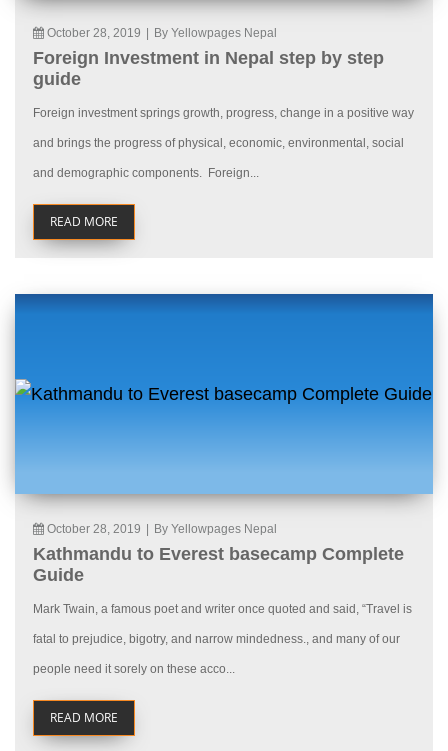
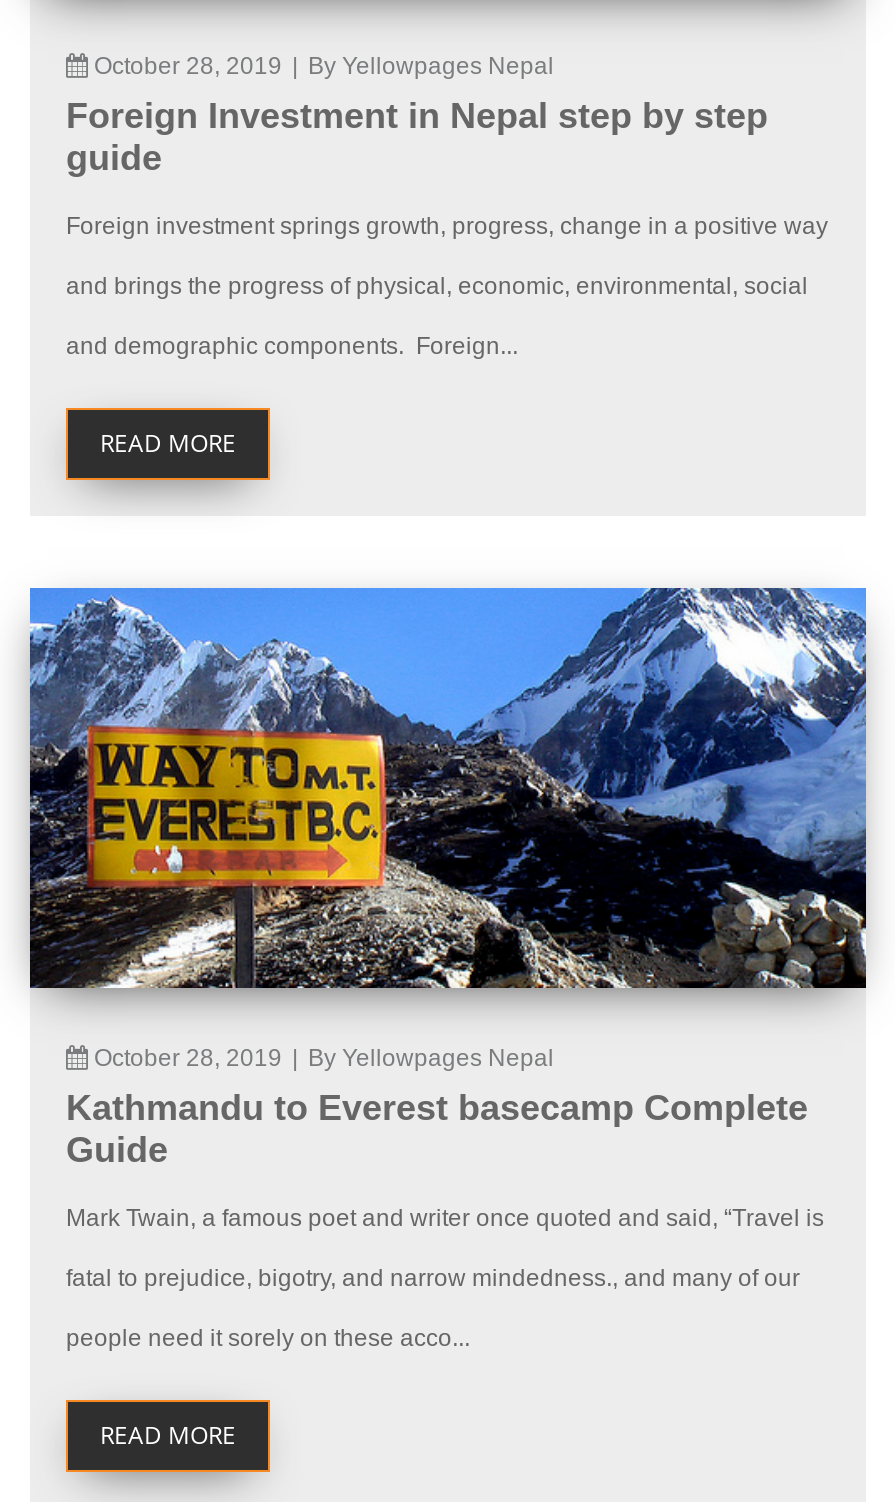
- [image]
+ [image]
